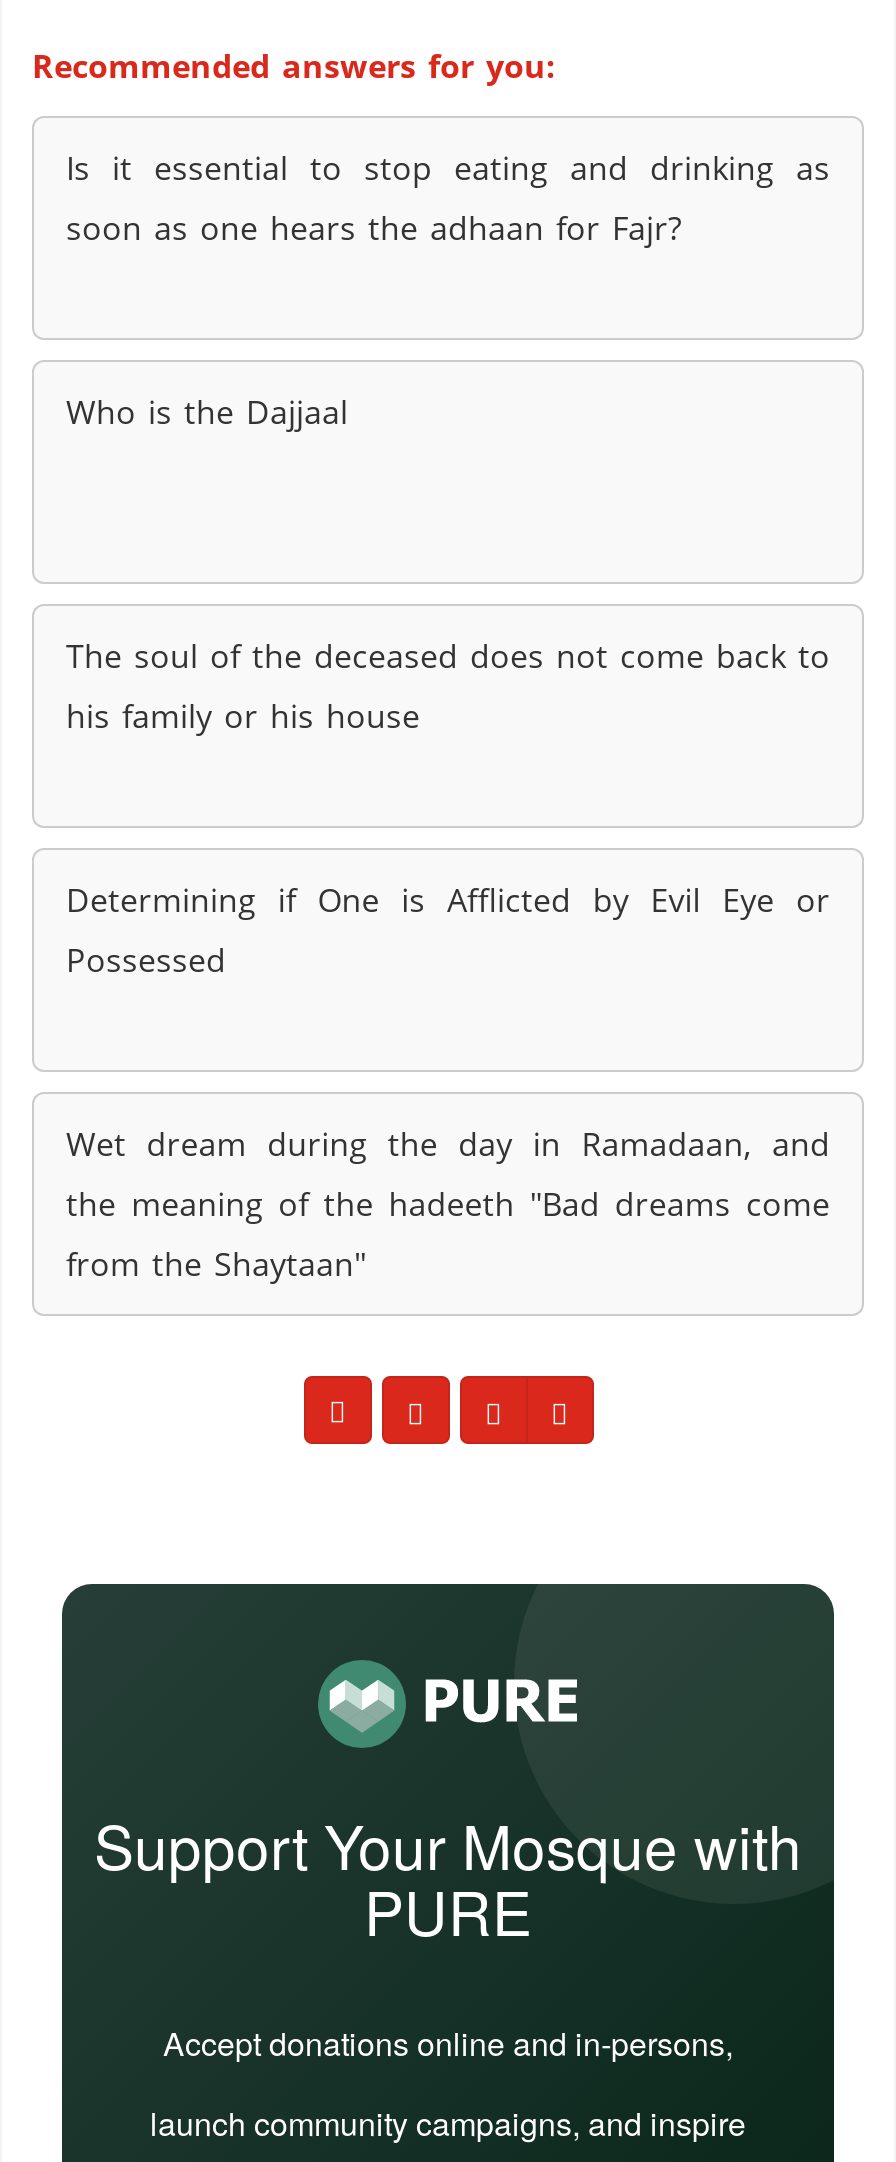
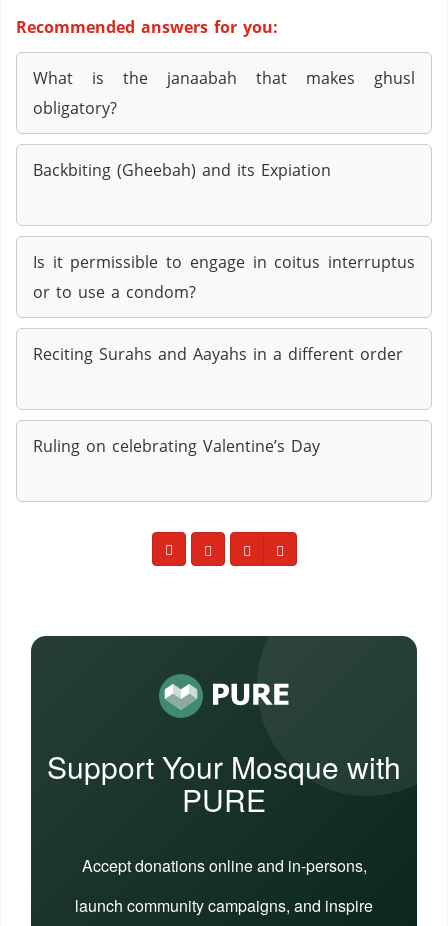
- Is it essential to stop eating and drinking as
- soon as one hears the adhaan for Fajr?
+ What is the janaabah that makes ghusl
+ obligatory?

- Who is the Dajjaal
+ Backbiting (Gheebah) and its Expiation

- The soul of the deceased does not come back to
- his family or his house
+ Is it permissible to engage in coitus interruptus
+ or to use a condom?

- Determining if One is Afflicted by Evil Eye or
- Possessed
+ Reciting Surahs and Aayahs in a different order

- Wet dream during the day in Ramadaan, and
- the meaning of the hadeeth "Bad dreams come
- from the Shaytaan"
+ Ruling on celebrating Valentine’s Day
